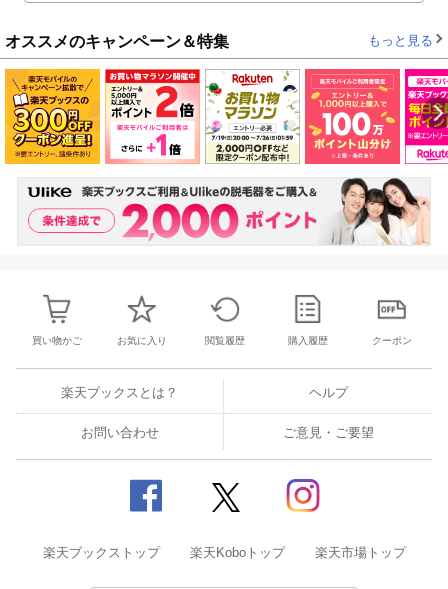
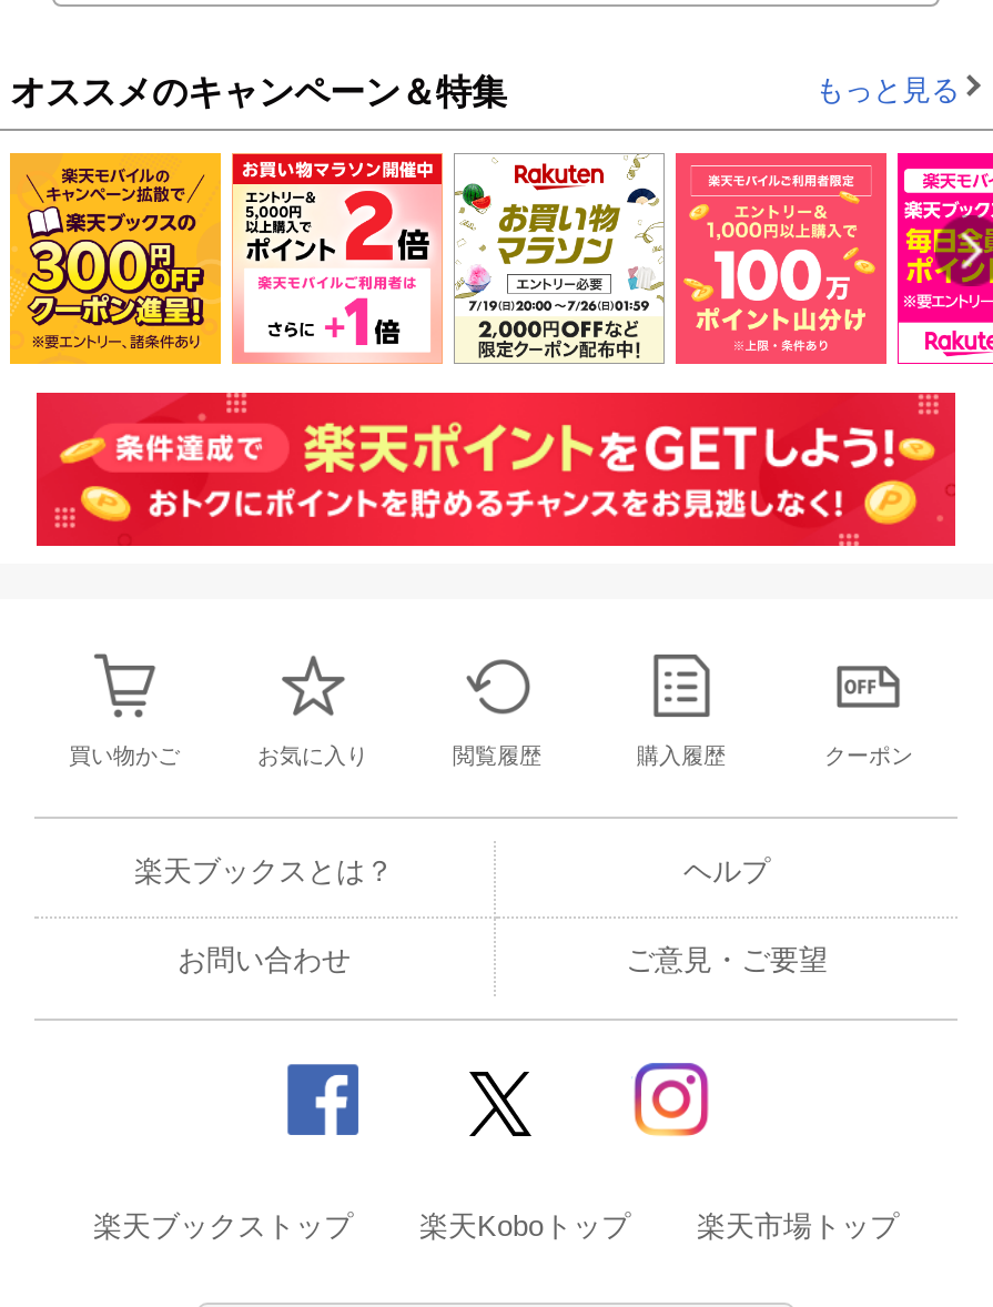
- [image]
+ [image]
